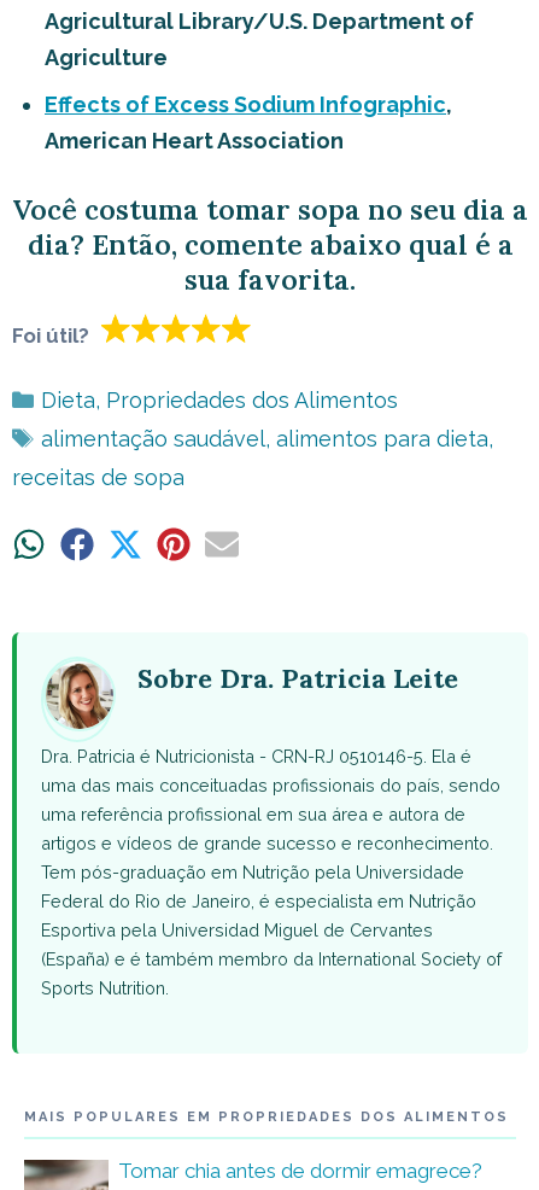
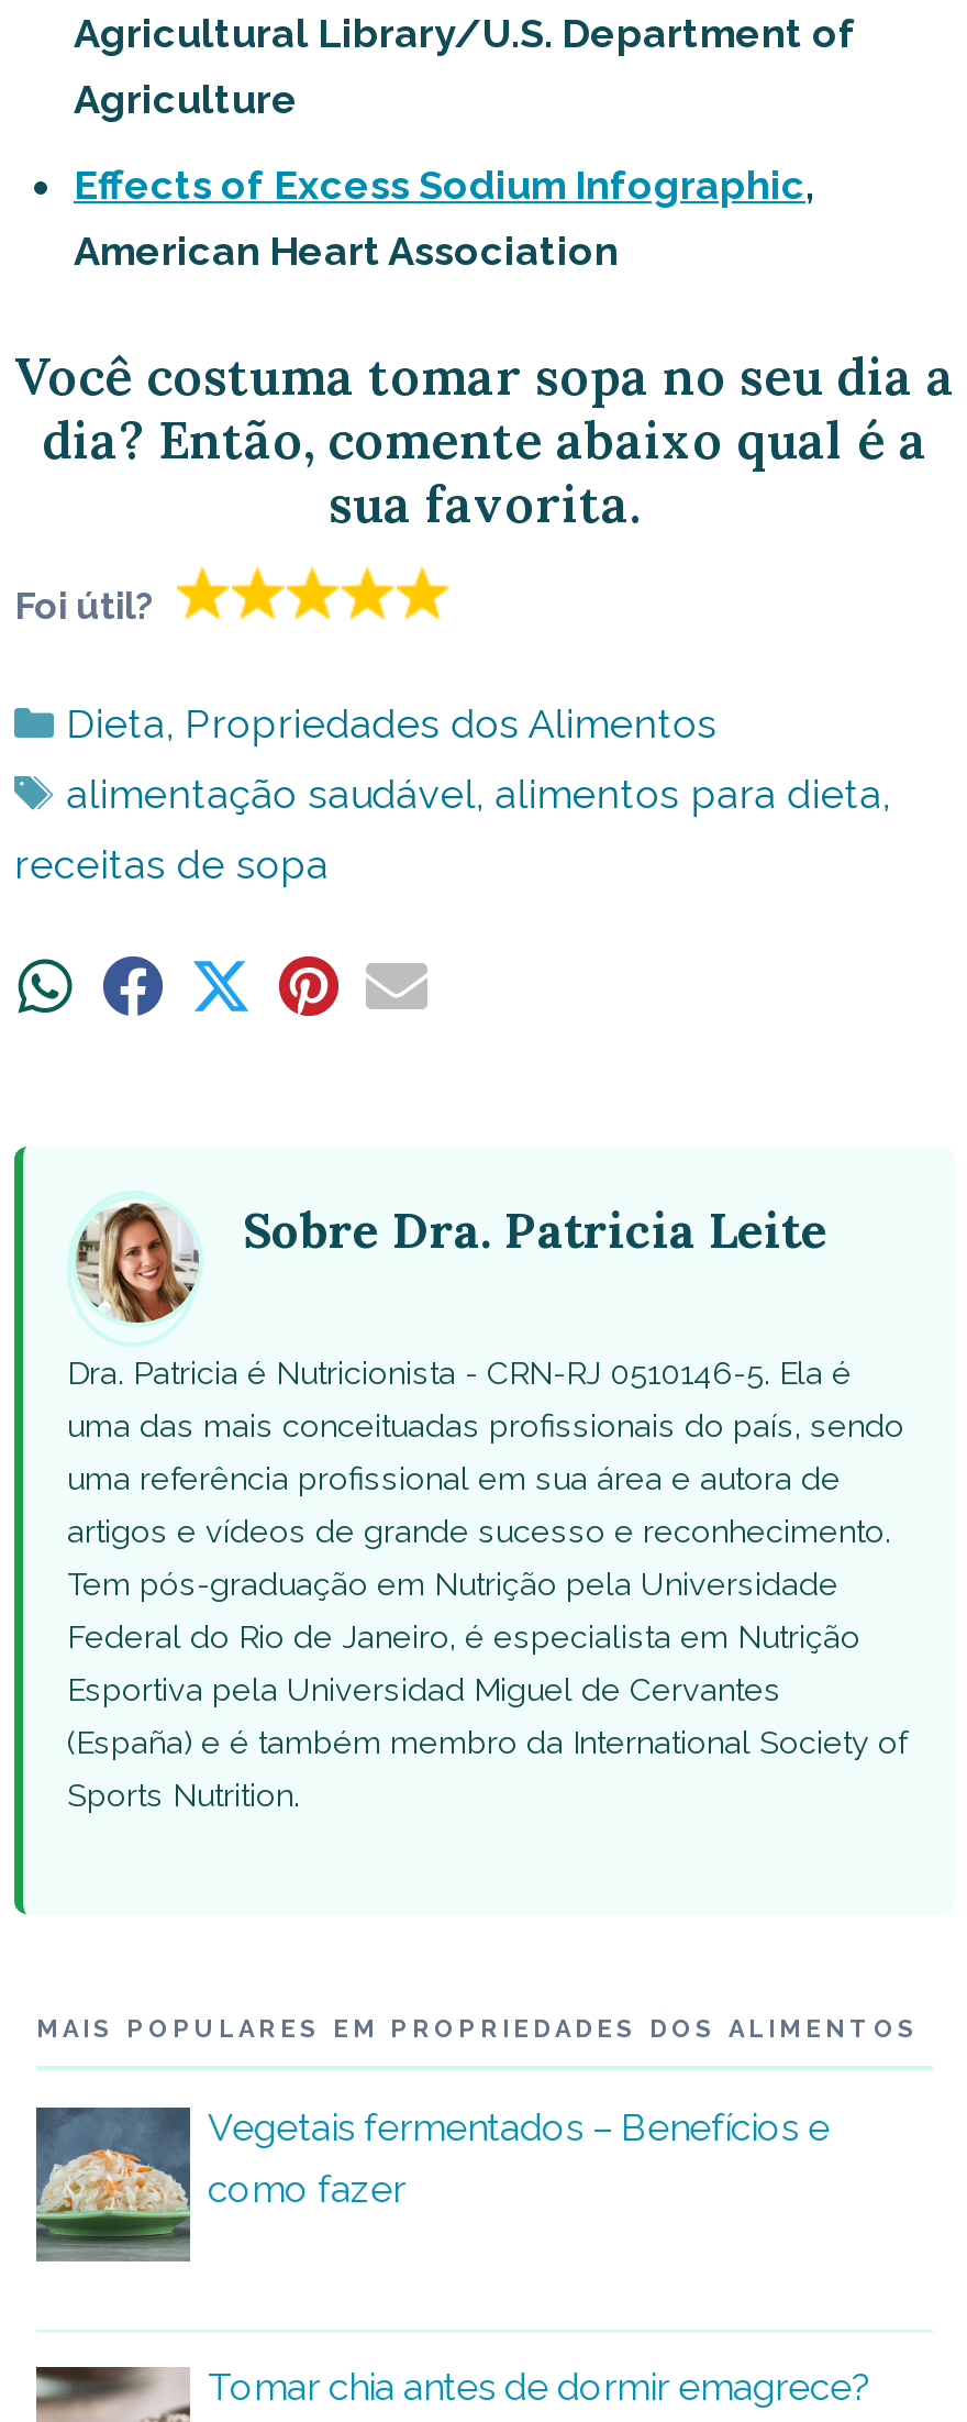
+ [image]
+ Vegetais fermentados – Benefícios e
+ como fazer
